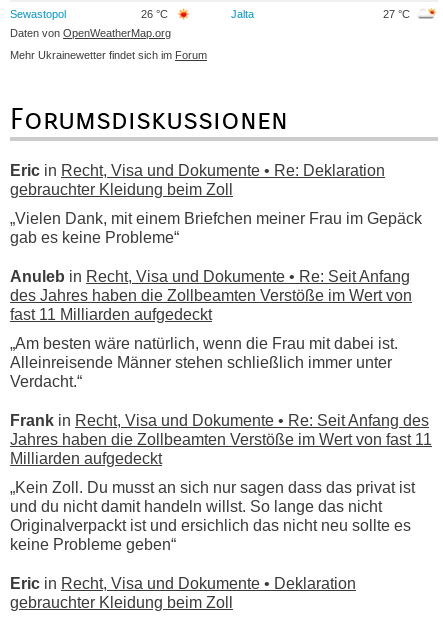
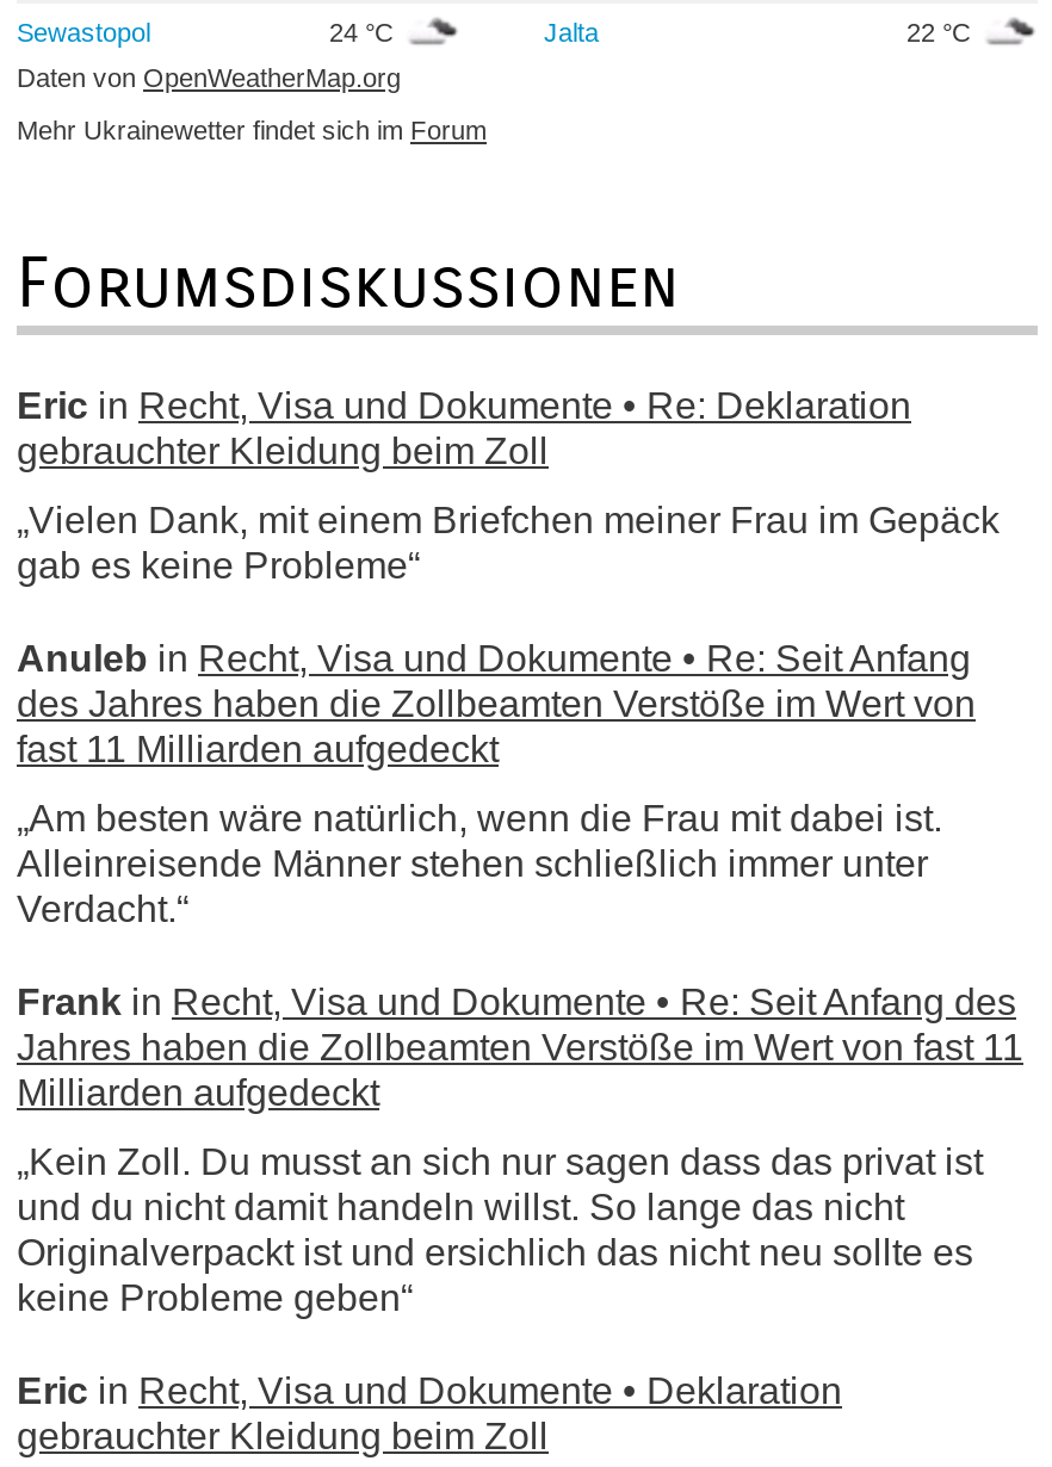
- 26 °C
+ 24 °C

- 27 °C
+ 22 °C
